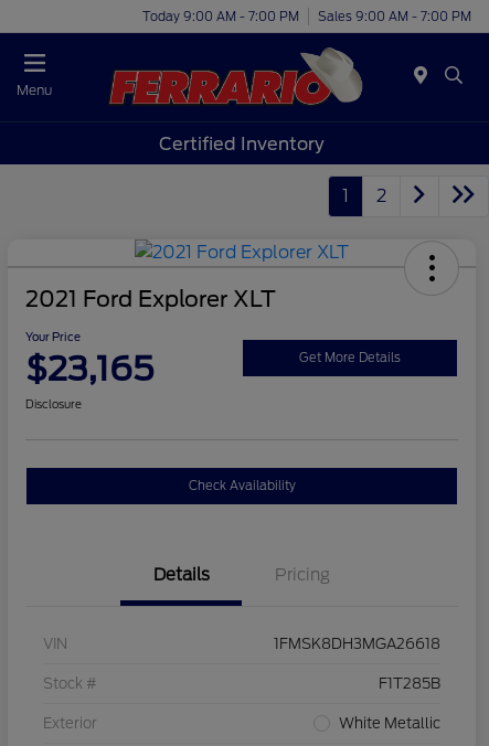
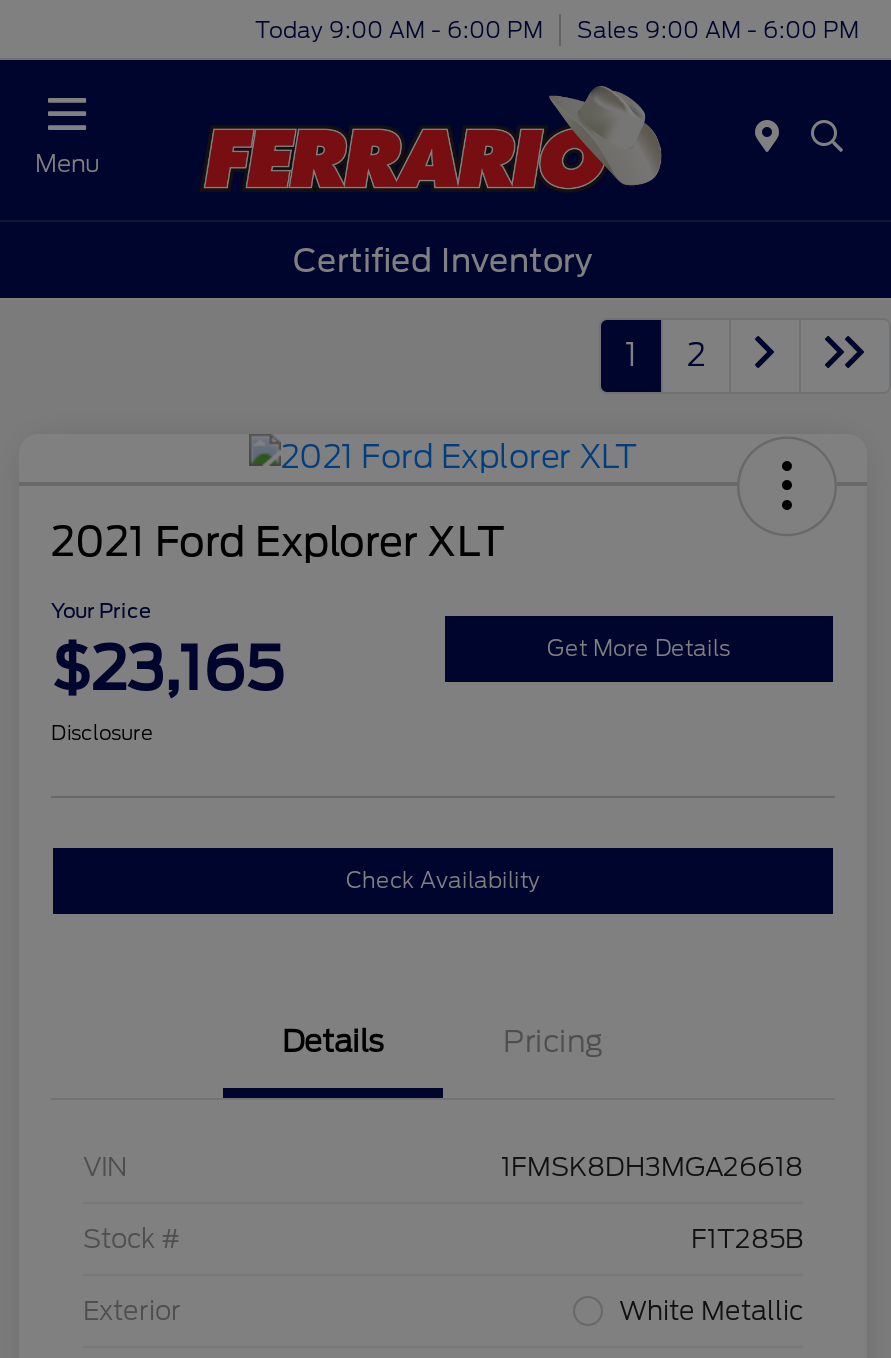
- Today 9:00 AM - 7:00 PM
+ Today 9:00 AM - 6:00 PM

- Sales 9:00 AM - 7:00 PM
+ Sales 9:00 AM - 6:00 PM
